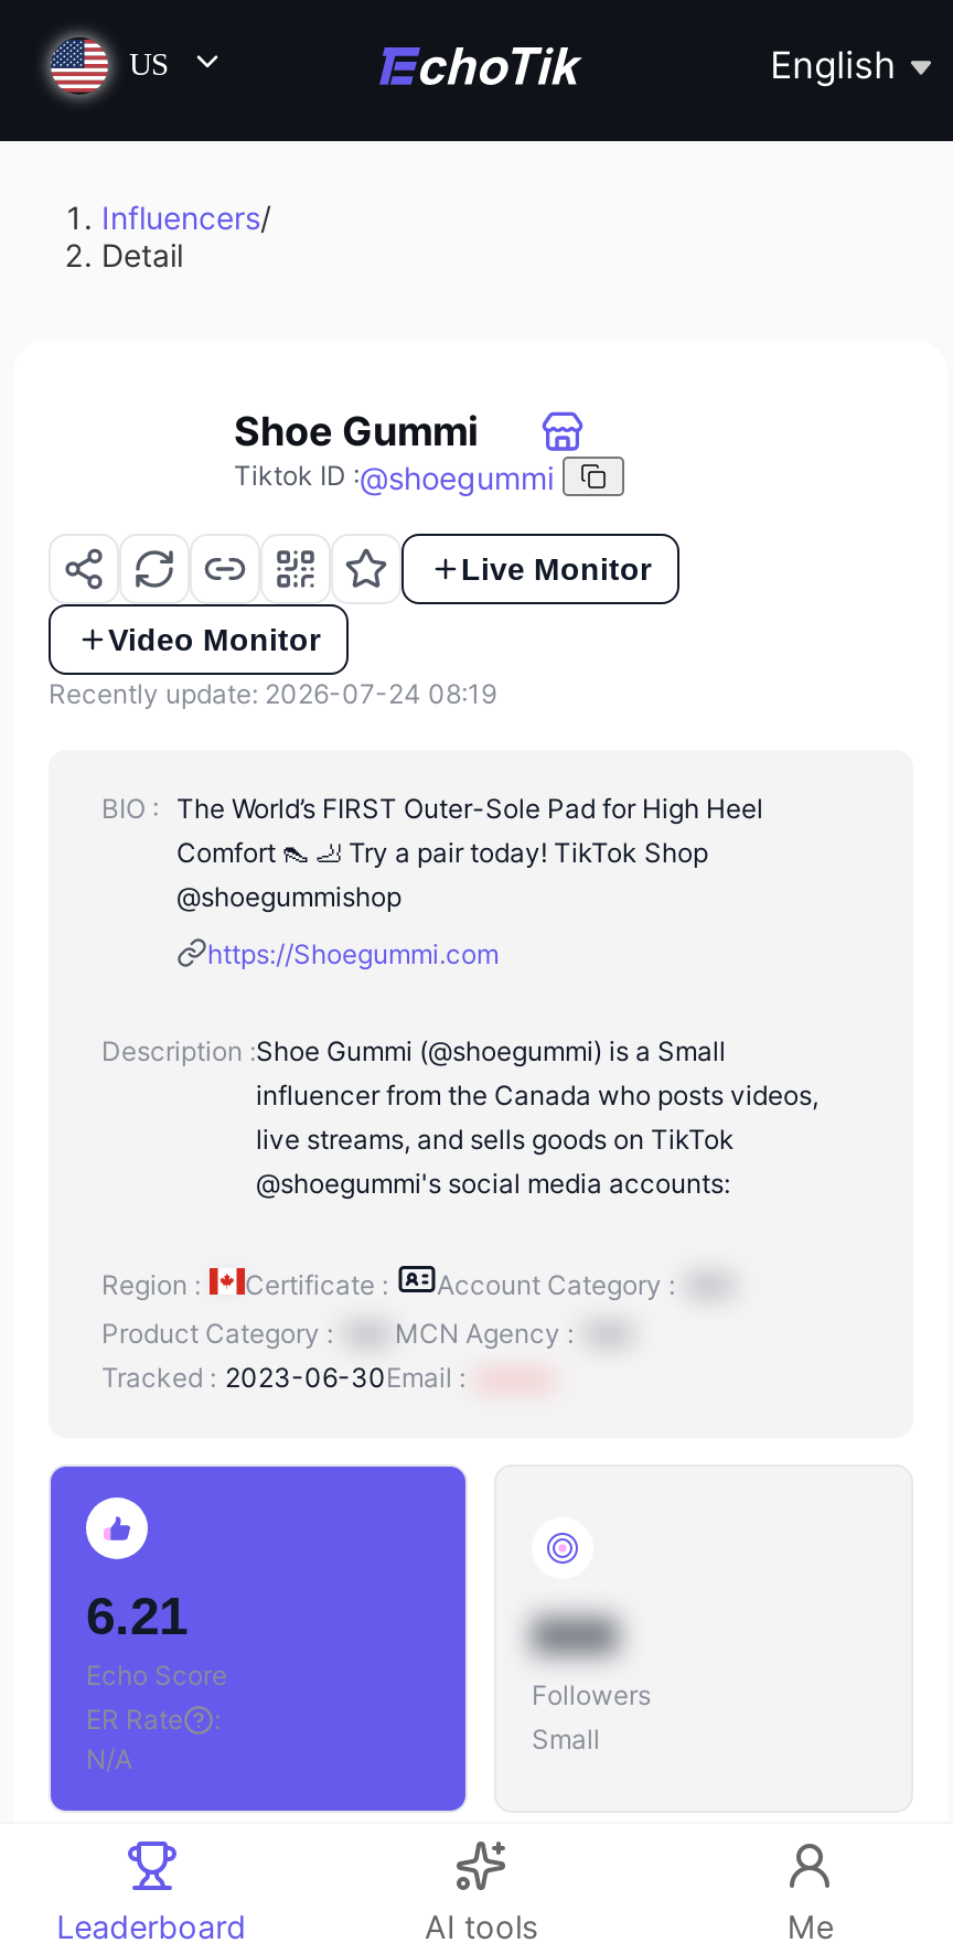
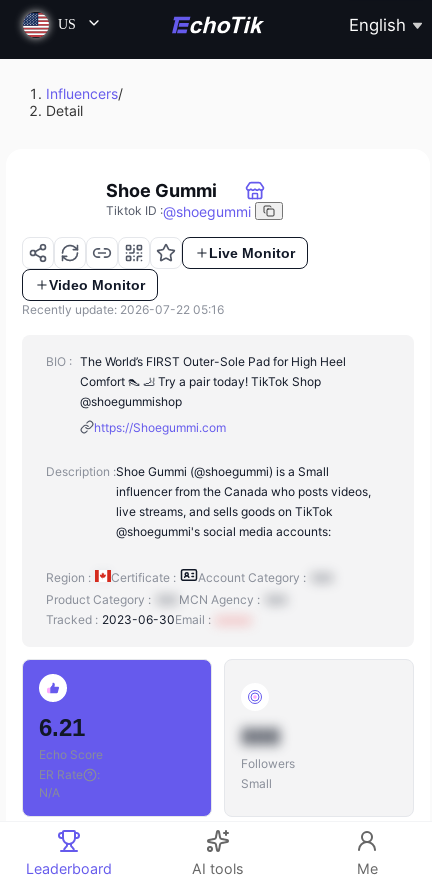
- Recently update: 2026-07-24 08:19
+ Recently update: 2026-07-22 05:16
